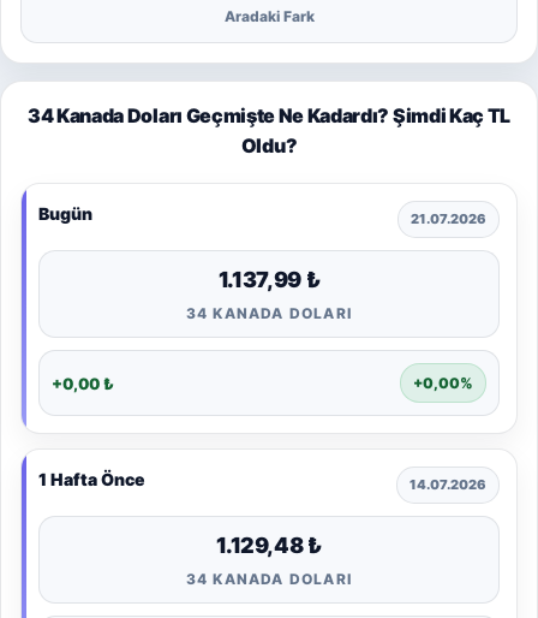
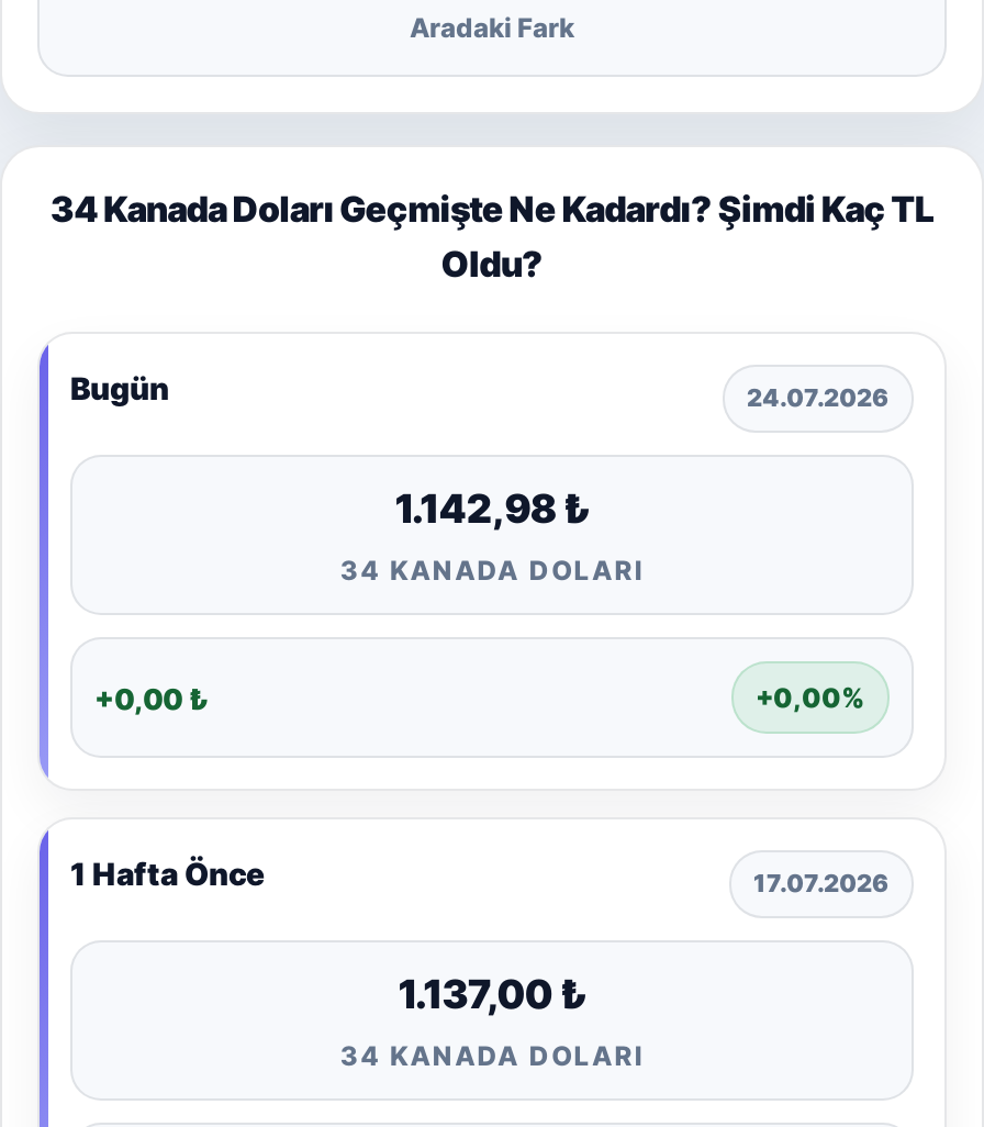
- 21.07.2026
+ 24.07.2026

- 1.137,99 ₺
+ 1.142,98 ₺

- 14.07.2026
+ 17.07.2026

- 1.129,48 ₺
+ 1.137,00 ₺
